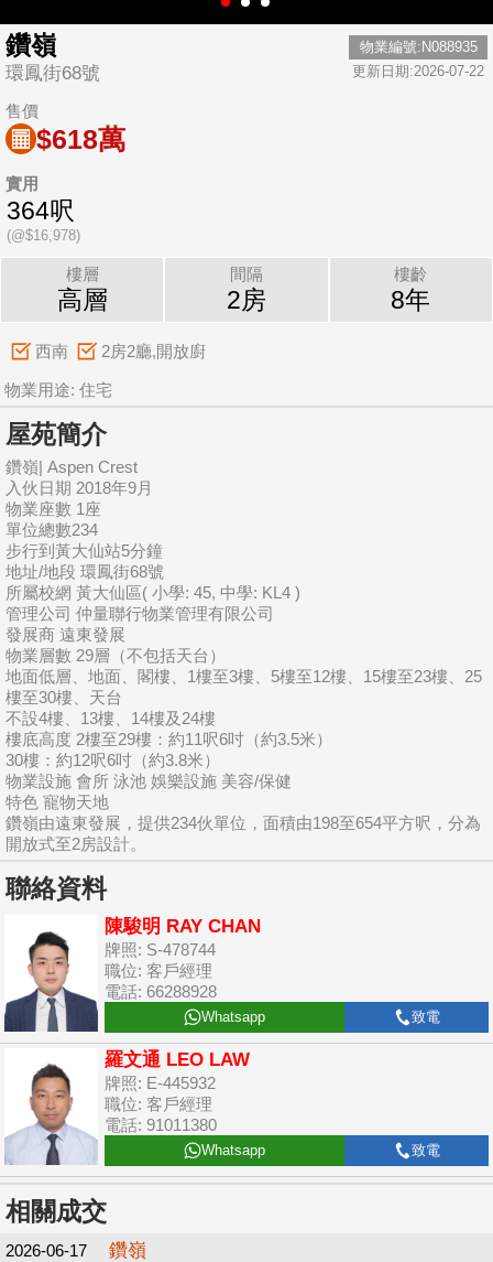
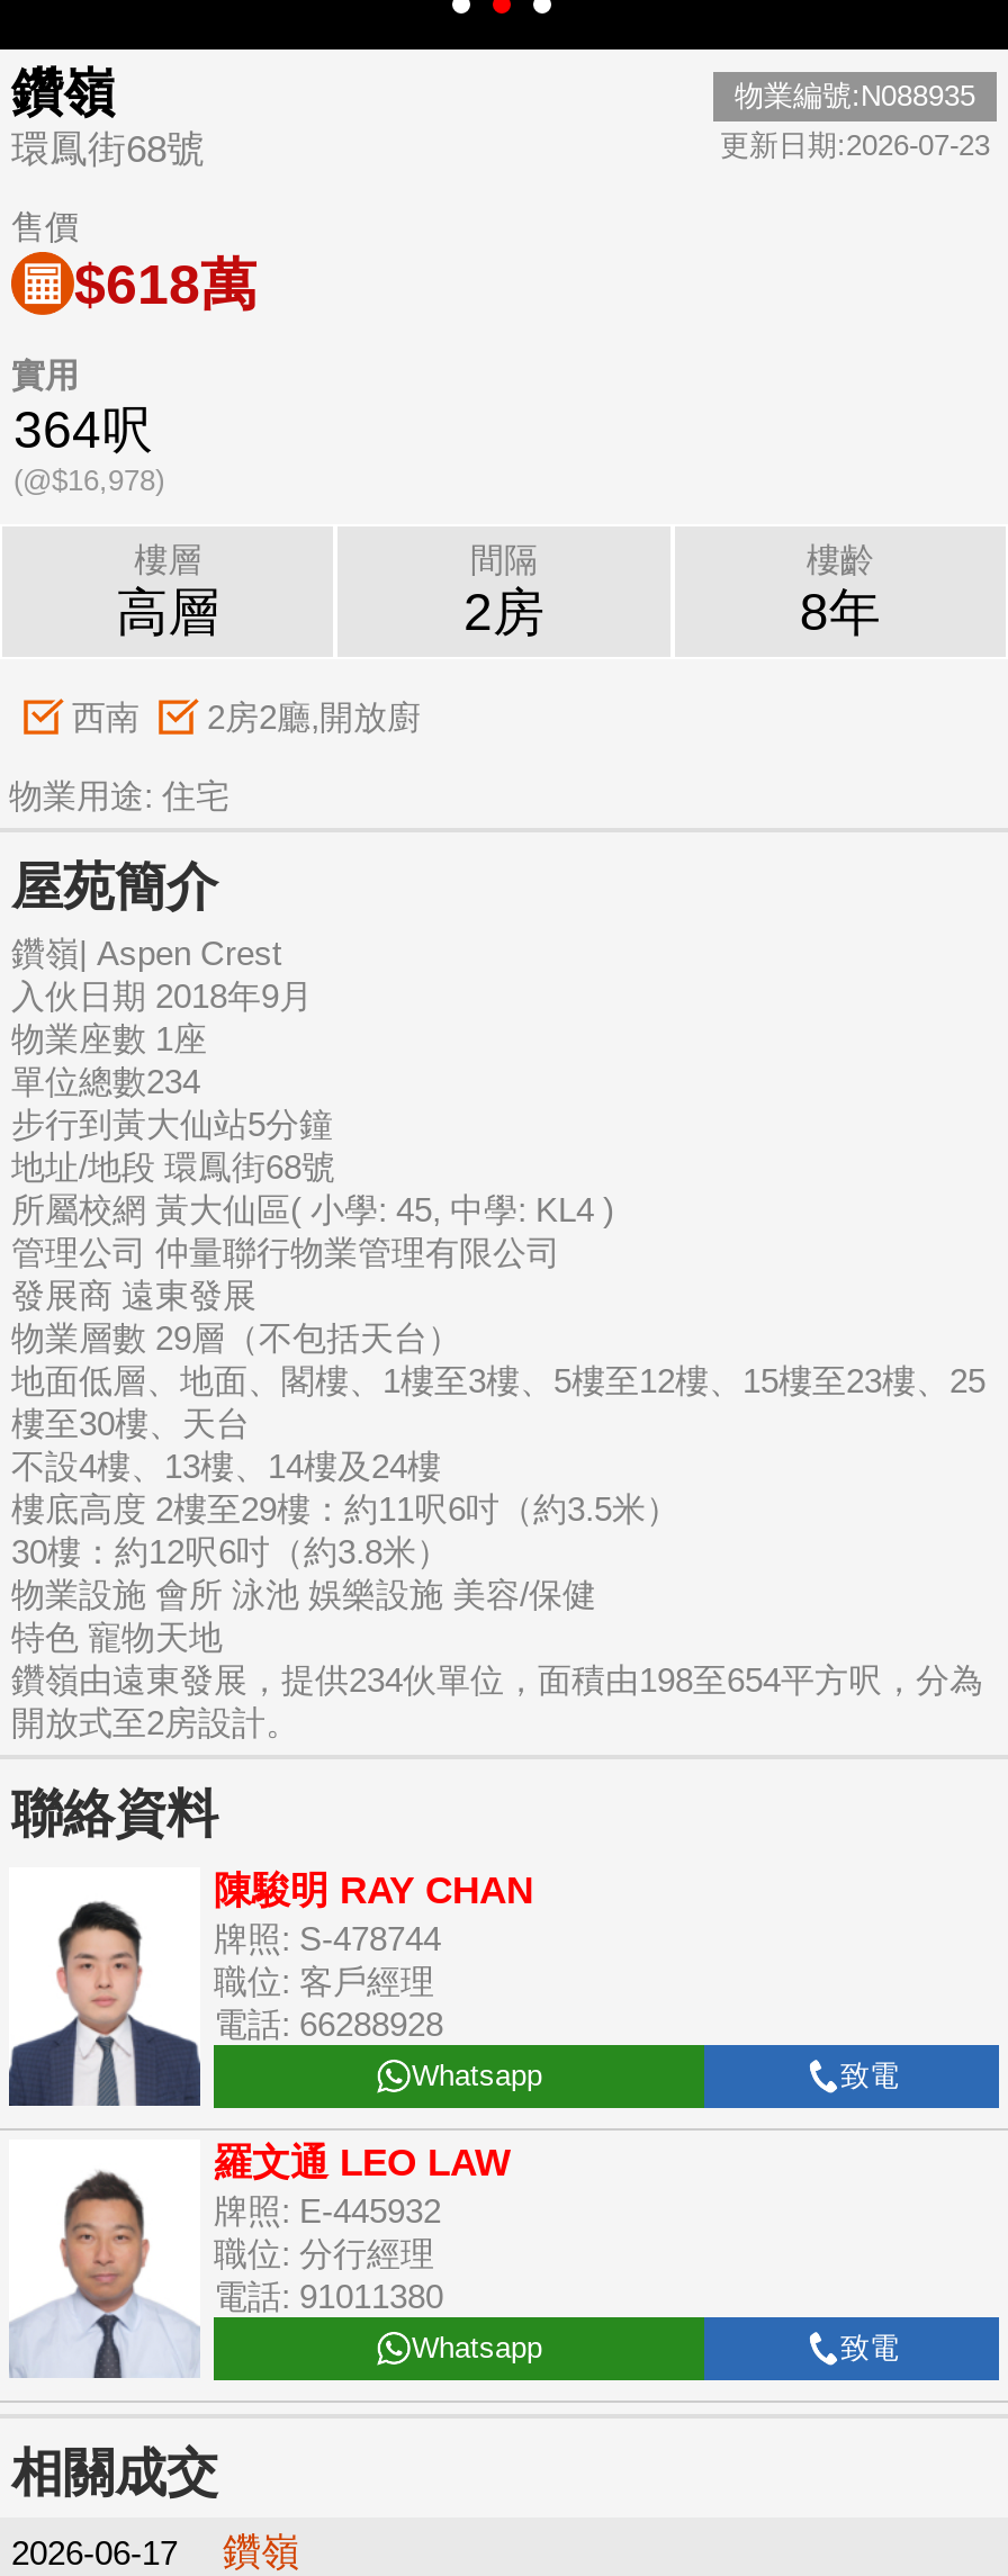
- 更新日期:2026-07-22
+ 更新日期:2026-07-23

- 職位: 客戶經理
+ 職位: 分行經理
